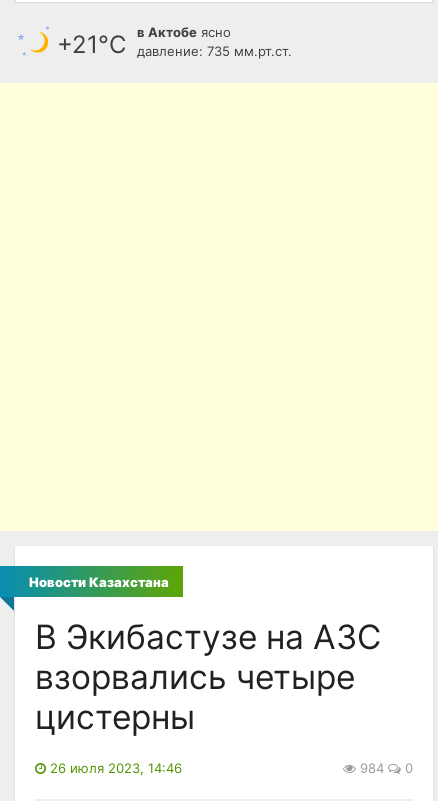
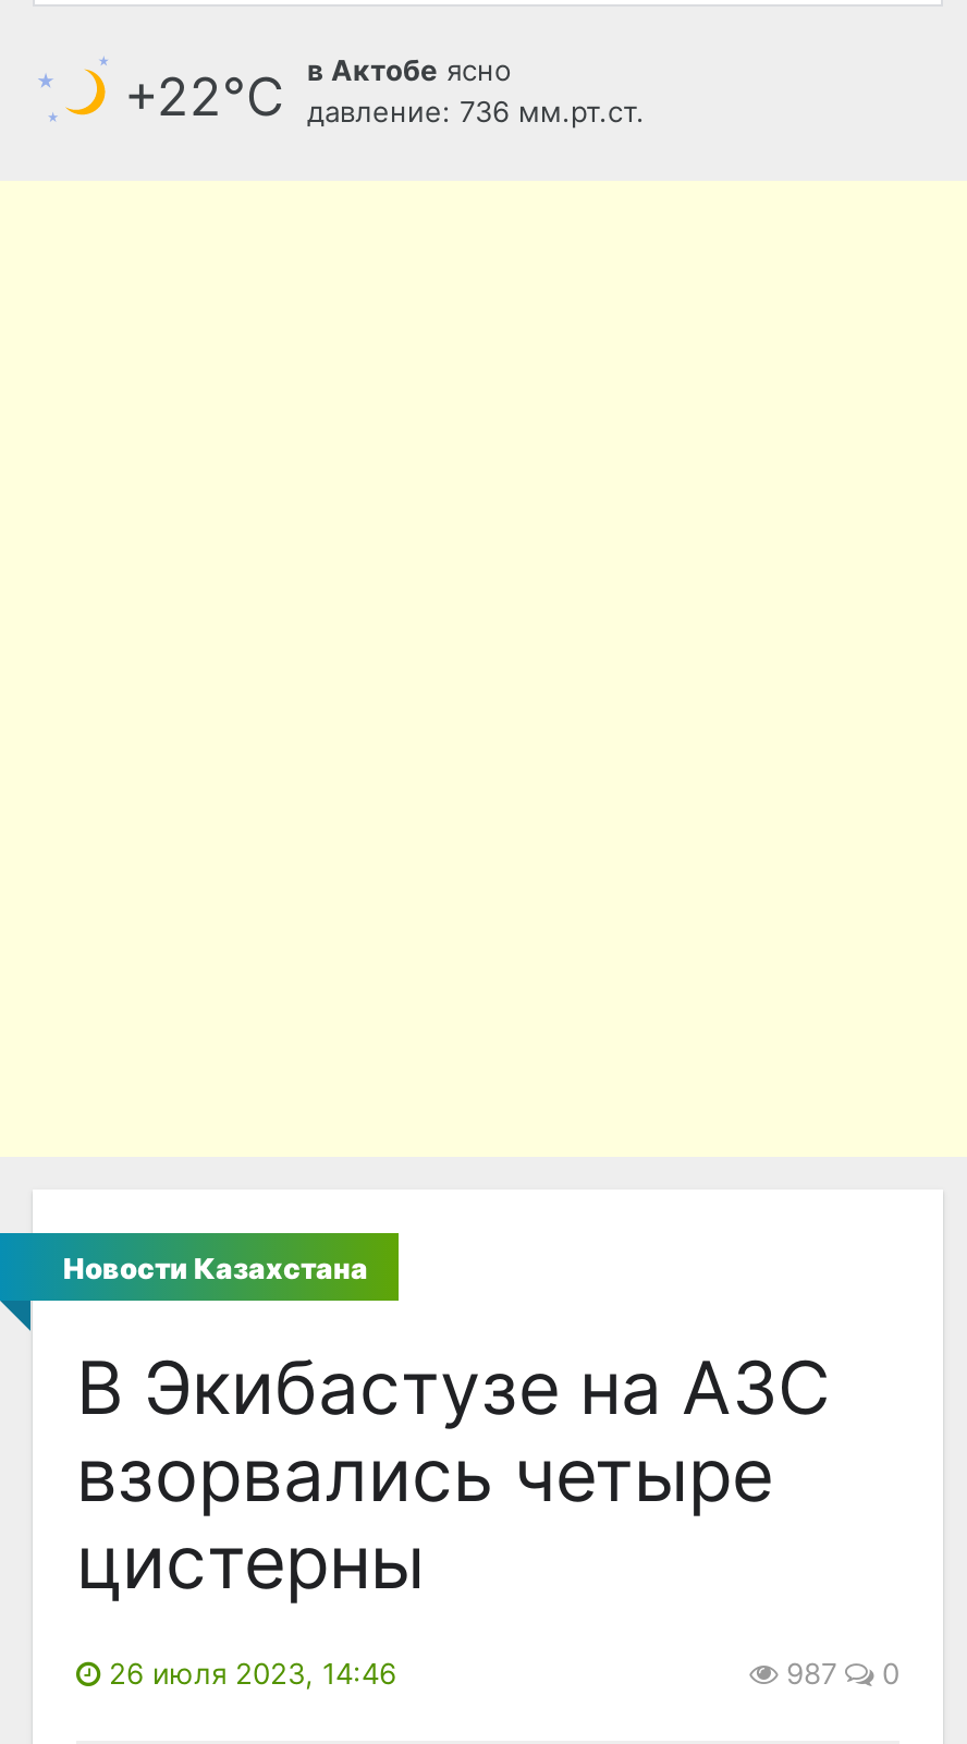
- +21°С
+ +22°С

- давление: 735 мм.рт.ст.
+ давление: 736 мм.рт.ст.

- 984 0
+ 987 0
